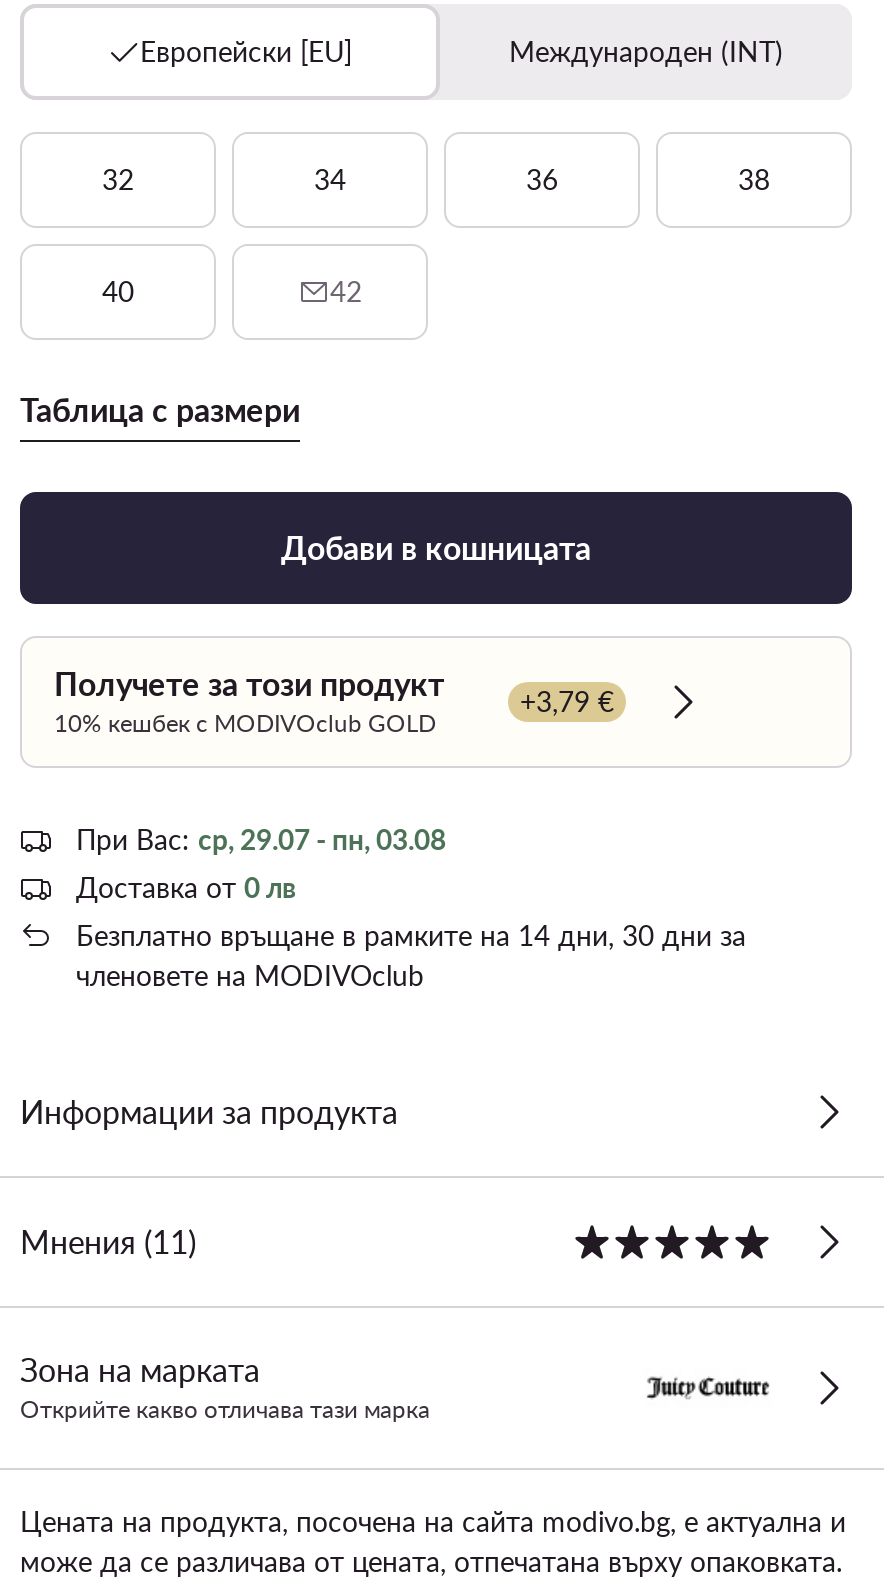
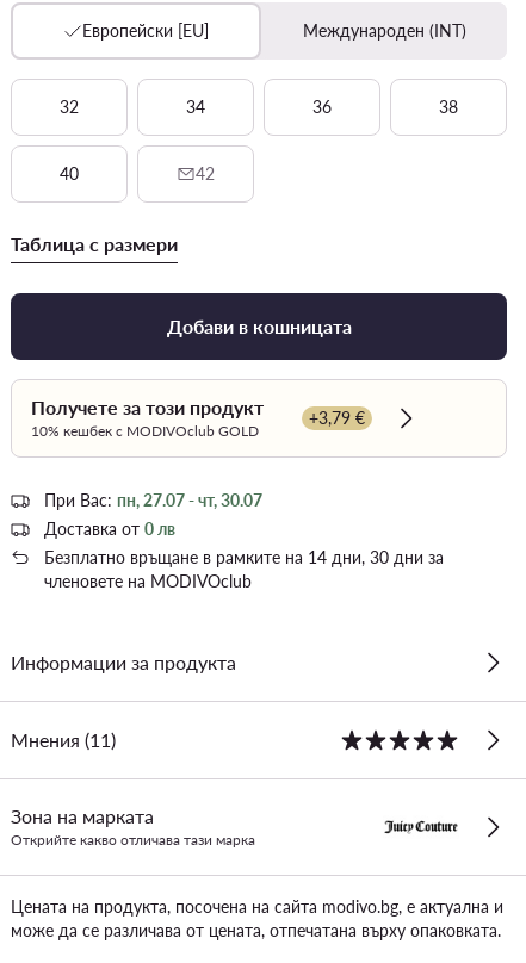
- При Вас: ср, 29.07 - пн, 03.08
+ При Вас: пн, 27.07 - чт, 30.07
